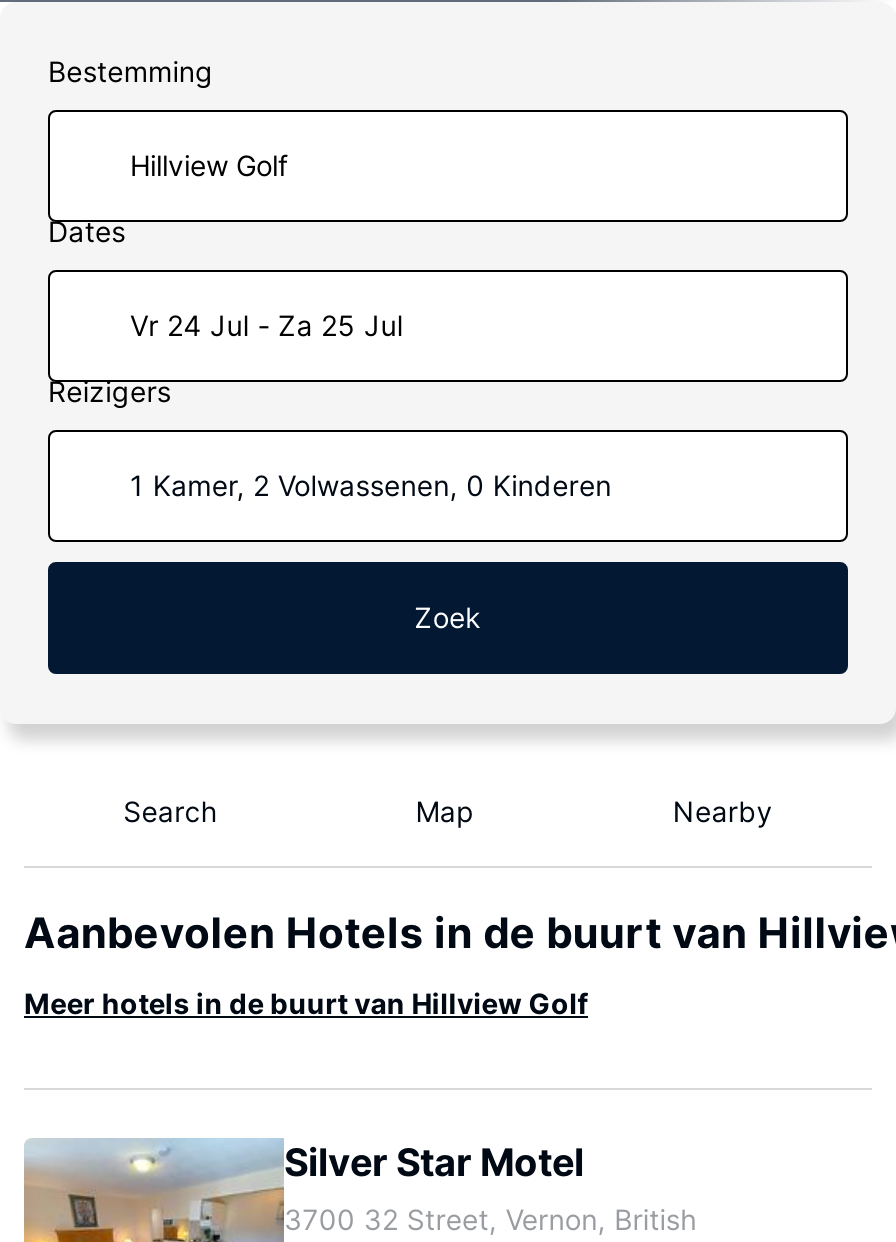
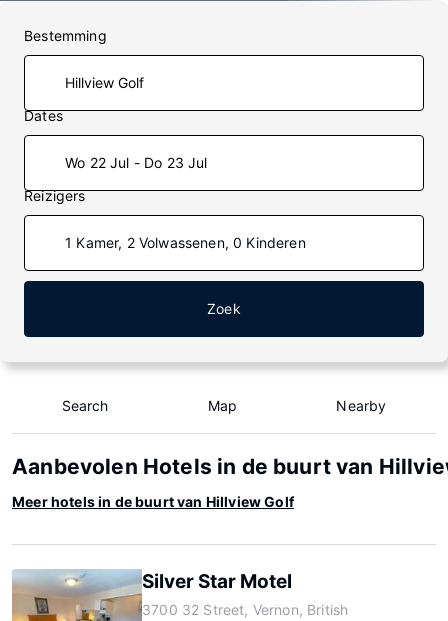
- Vr 24 Jul - Za 25 Jul
+ Wo 22 Jul - Do 23 Jul
